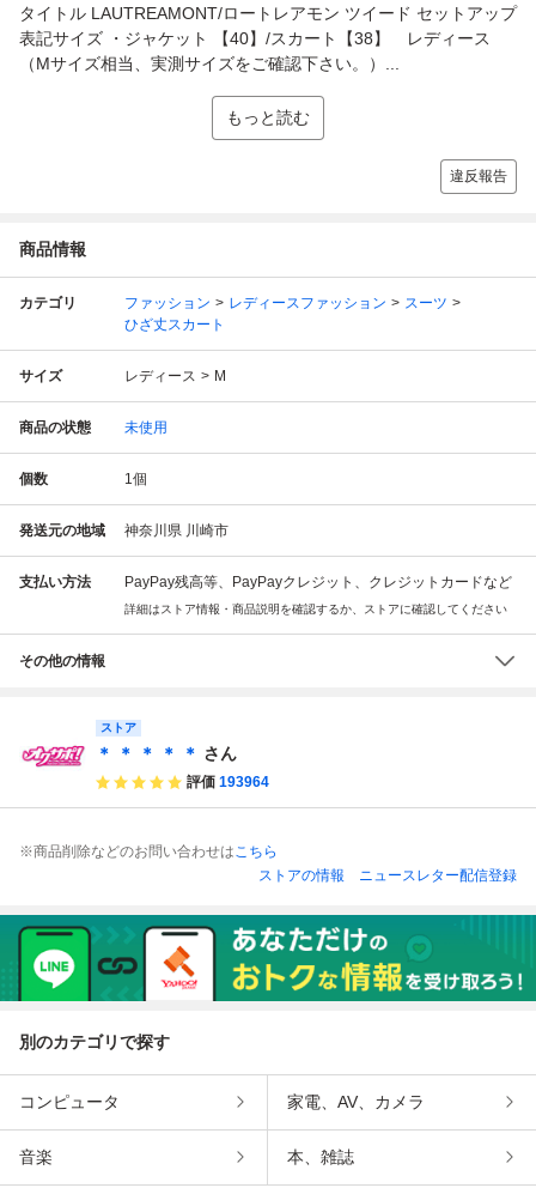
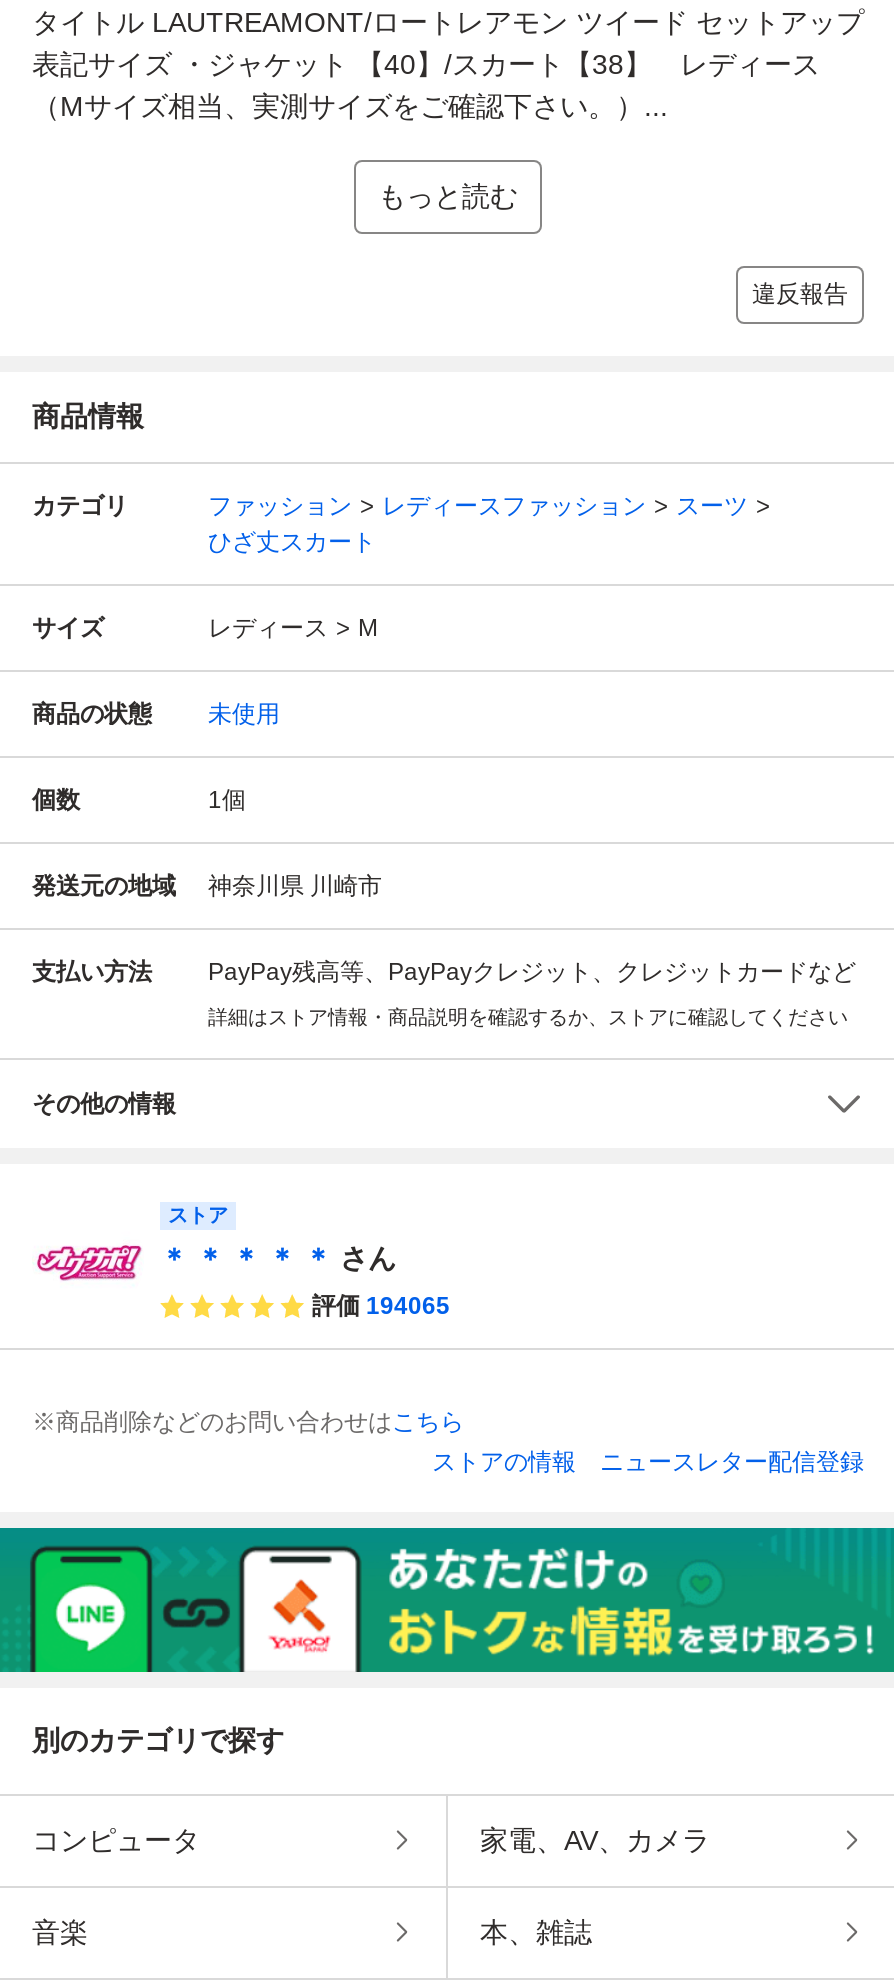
- 評価 193964
+ 評価 194065
